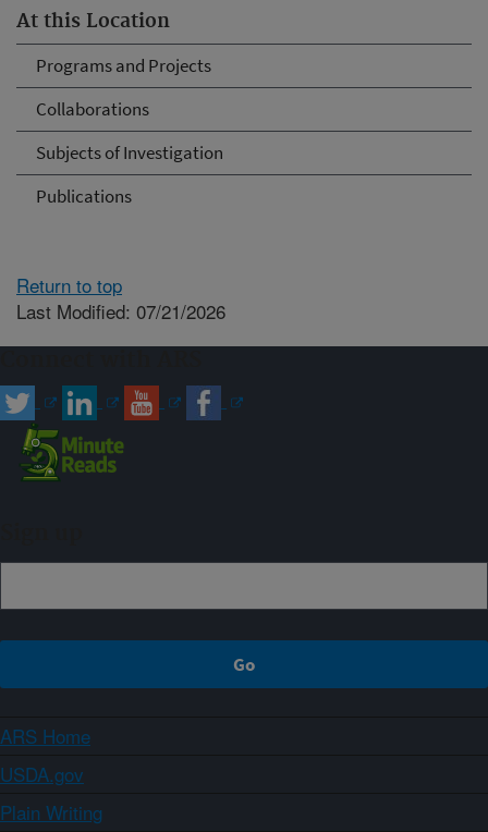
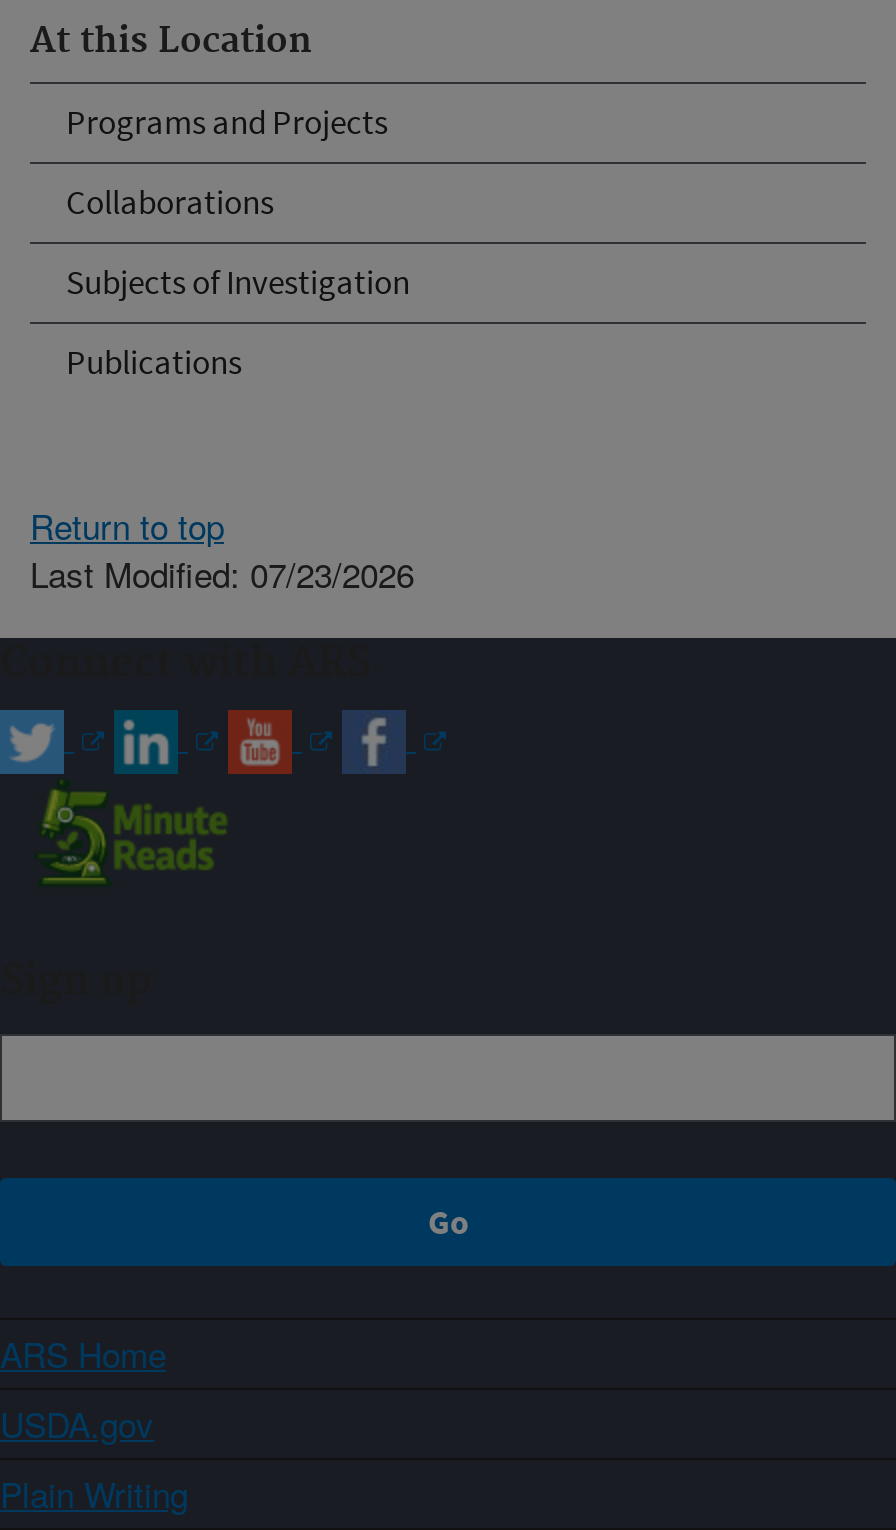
- Last Modified: 07/21/2026
+ Last Modified: 07/23/2026
